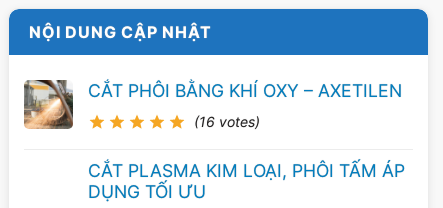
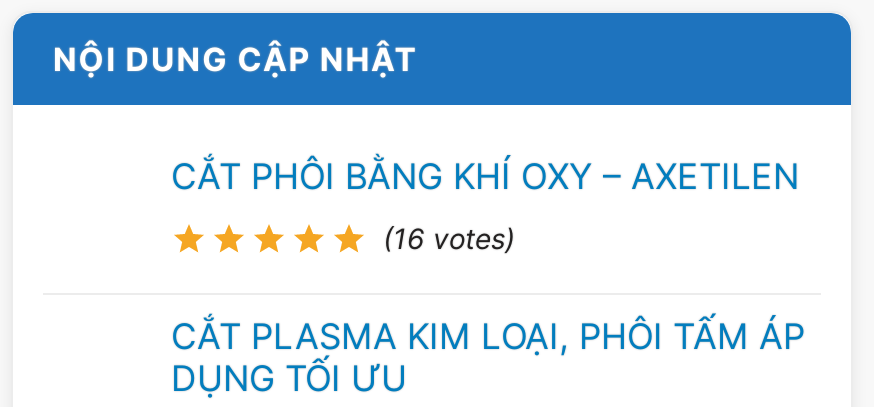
- [image]
